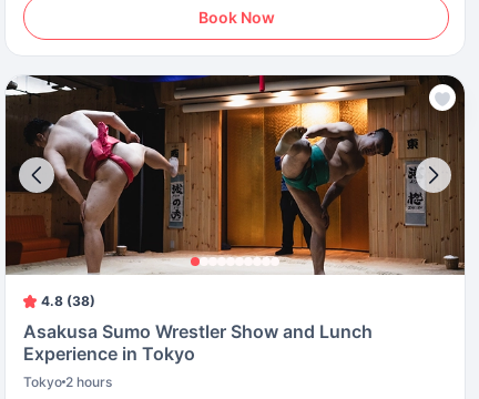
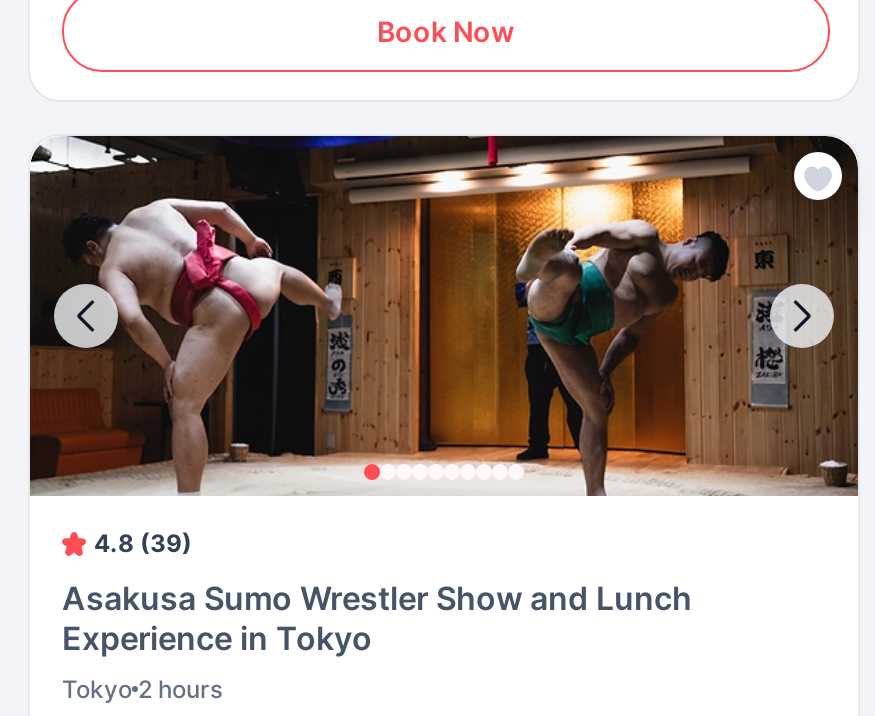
- 4.8 (38)
+ 4.8 (39)
